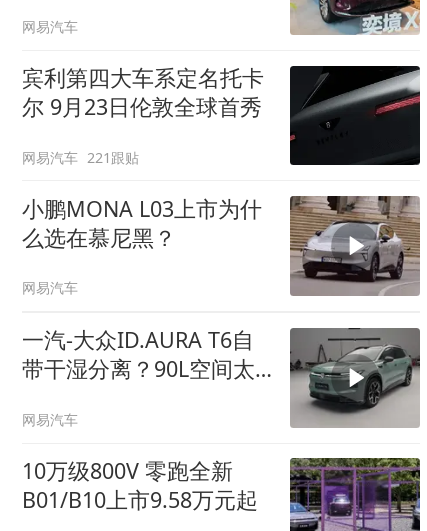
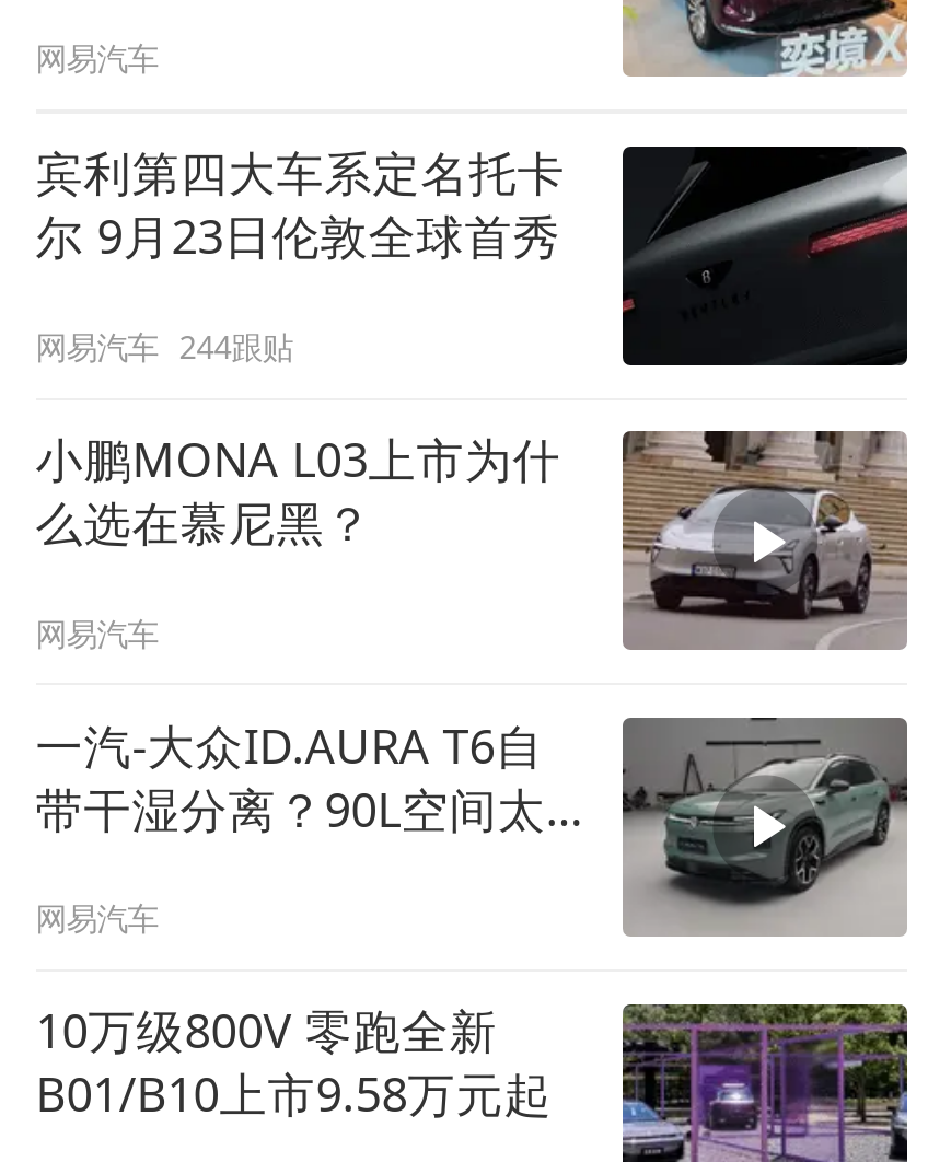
- 网易汽车 221跟贴
+ 网易汽车 244跟贴
